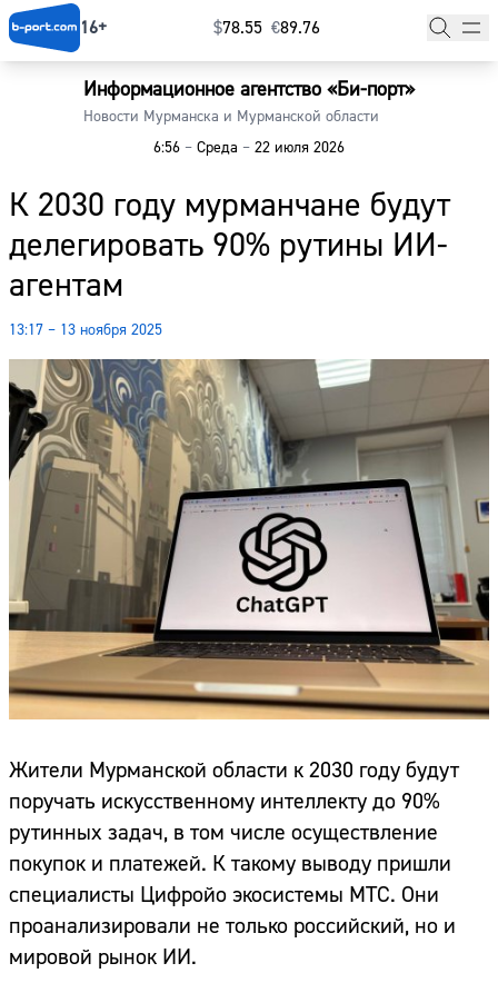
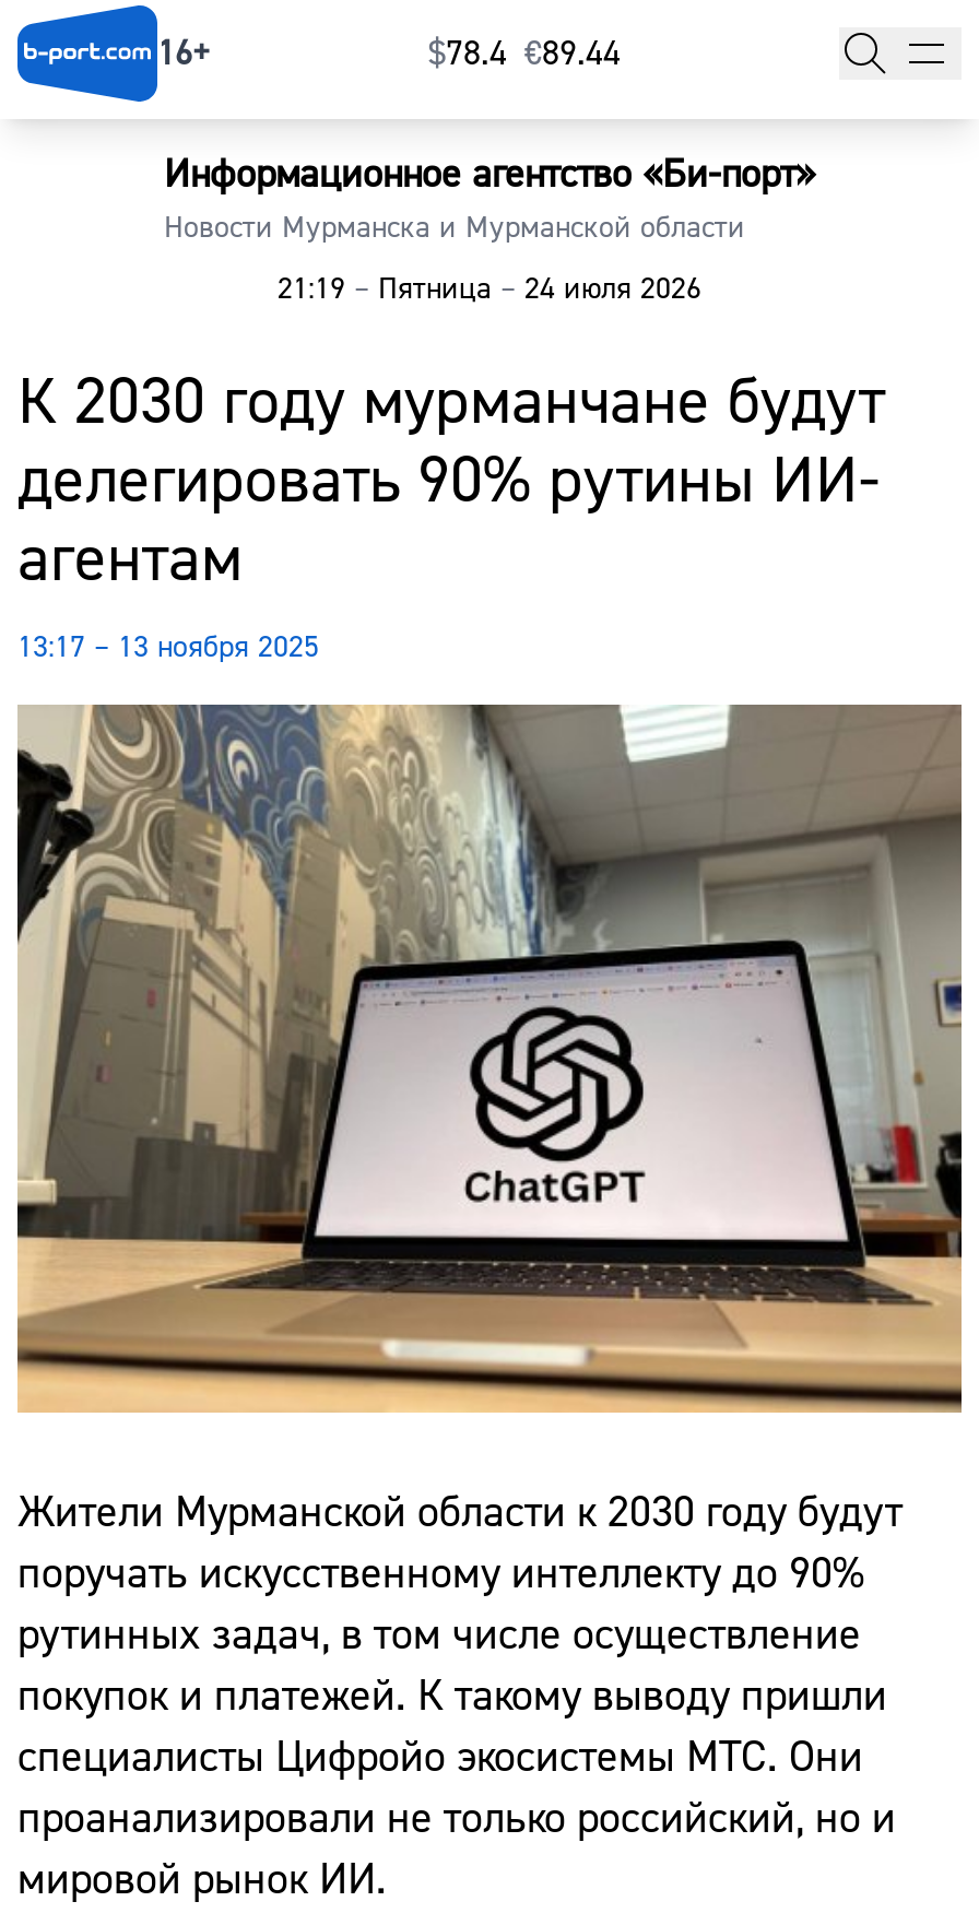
- $78.55 €89.76
+ $78.4 €89.44

- 6:56 – Среда – 22 июля 2026
+ 21:19 – Пятница – 24 июля 2026
